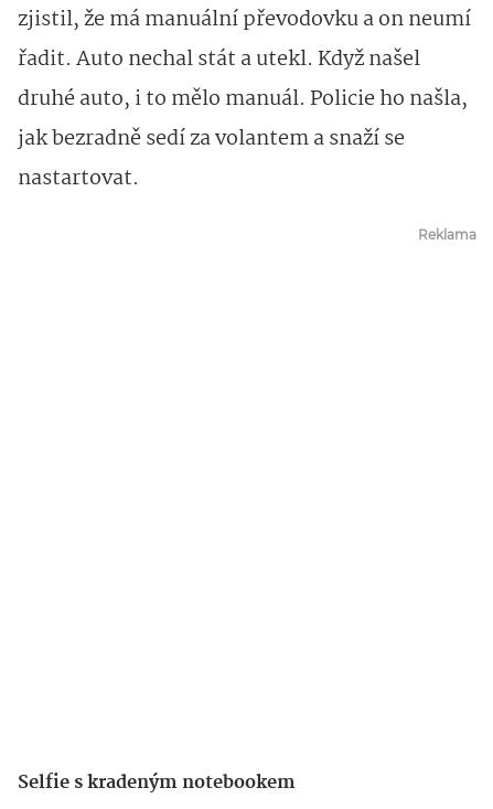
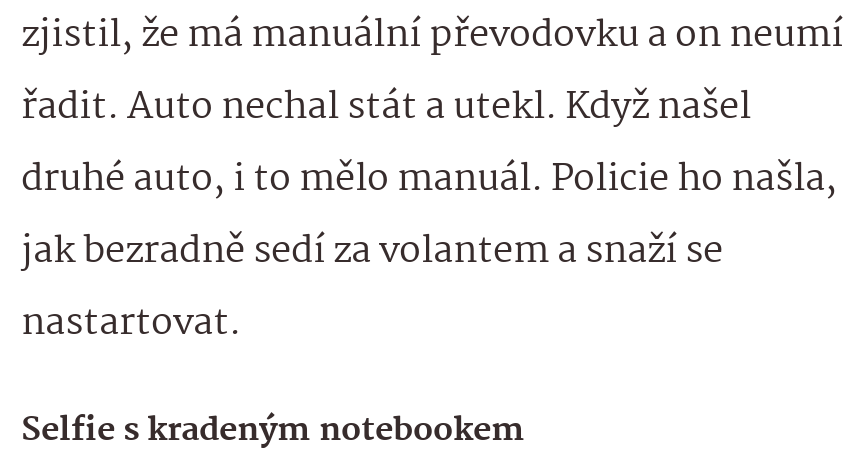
- Reklama
